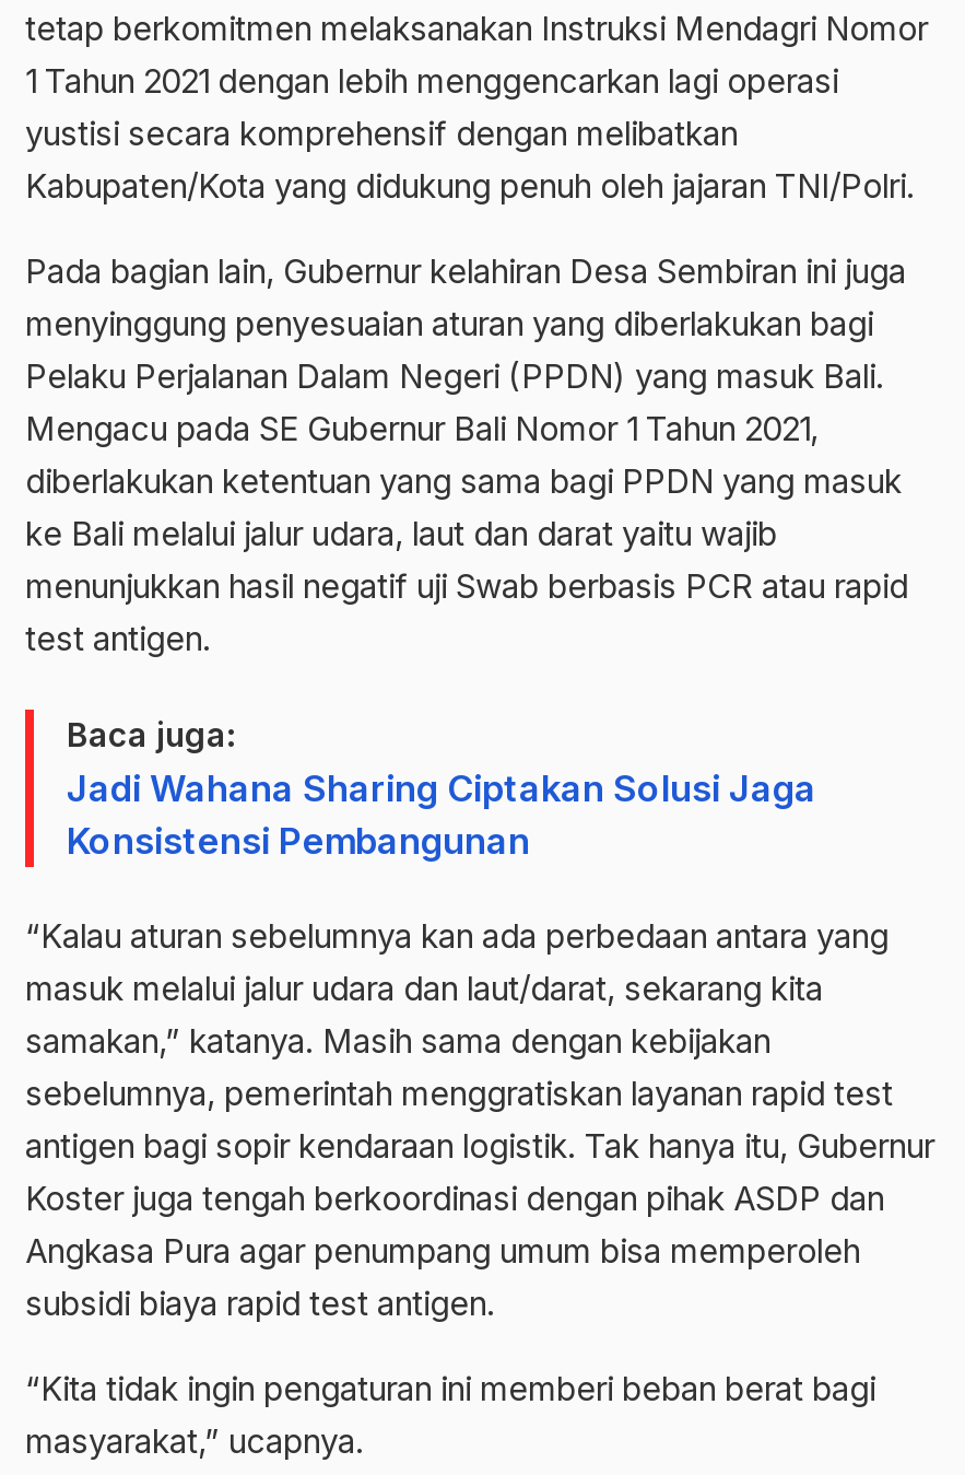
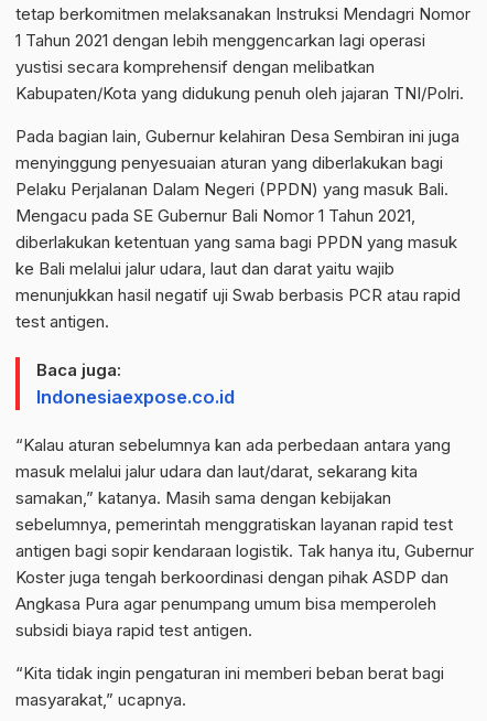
- Jadi Wahana Sharing Ciptakan Solusi Jaga
- Konsistensi Pembangunan
+ Indonesiaexpose.co.id
